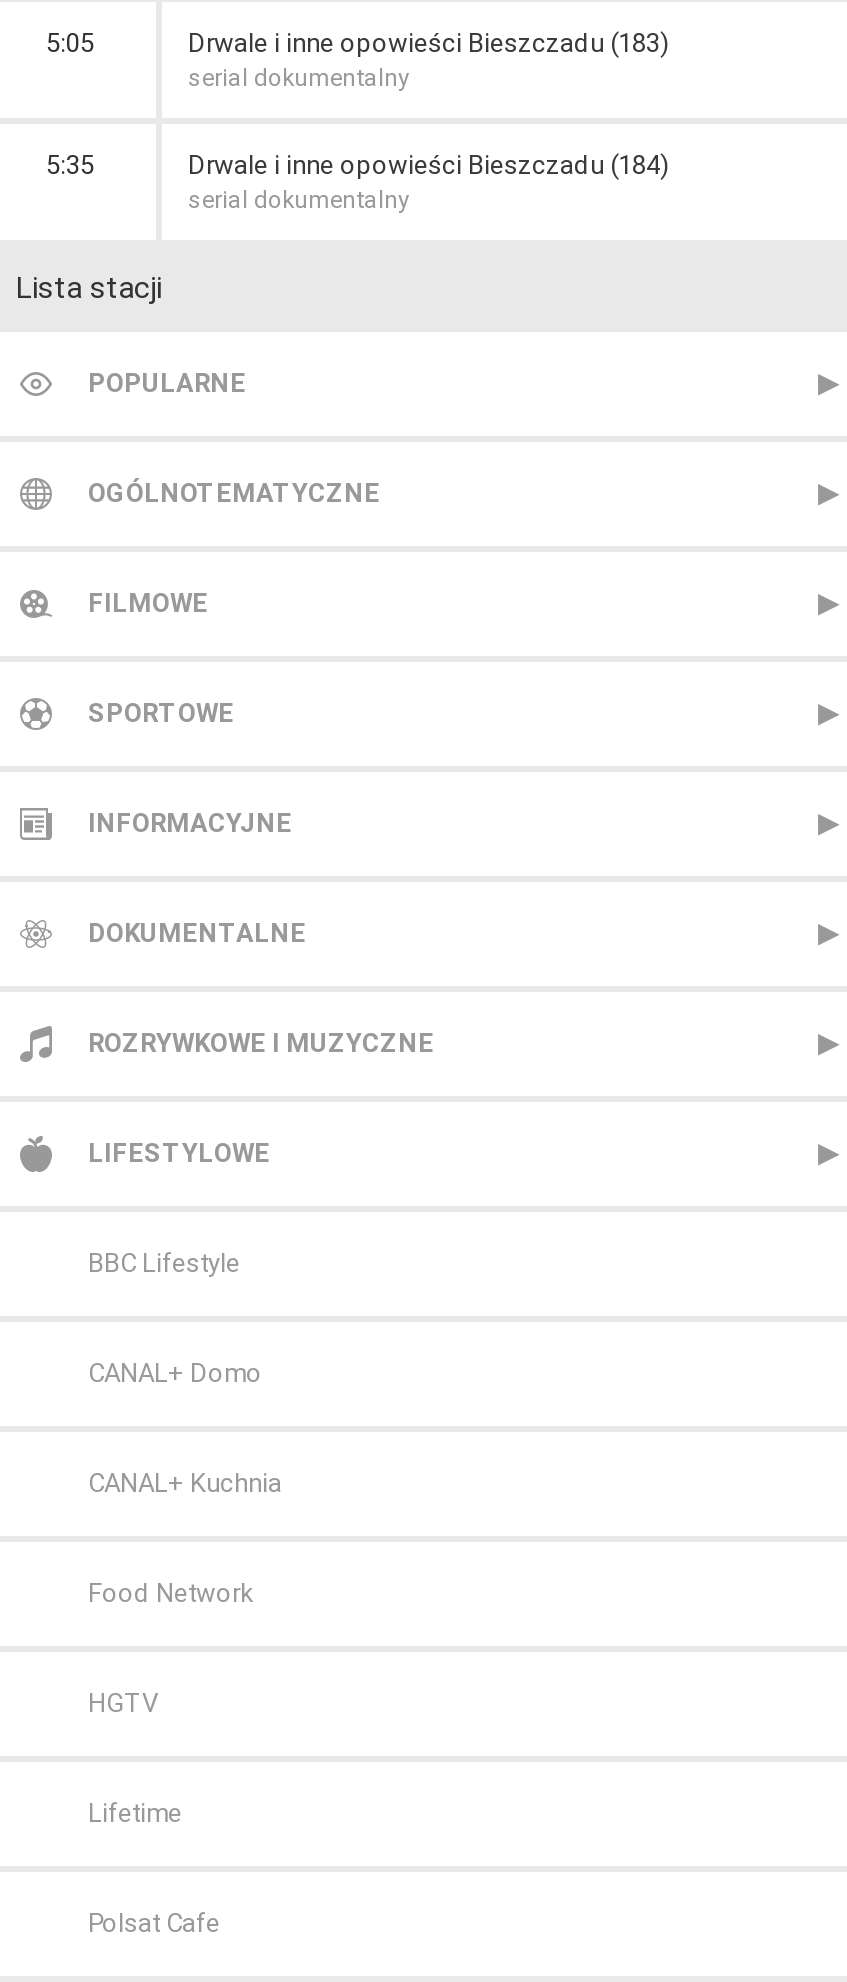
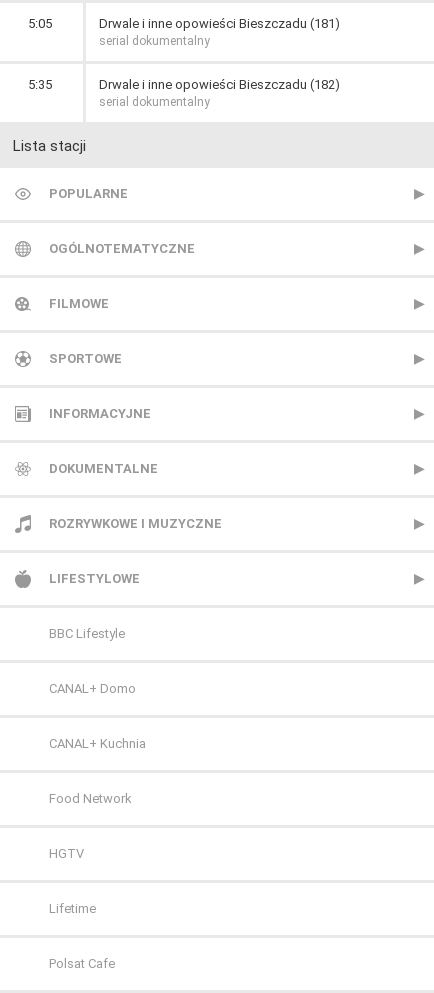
- Drwale i inne opowieści Bieszczadu (183)
+ Drwale i inne opowieści Bieszczadu (181)

- Drwale i inne opowieści Bieszczadu (184)
+ Drwale i inne opowieści Bieszczadu (182)
